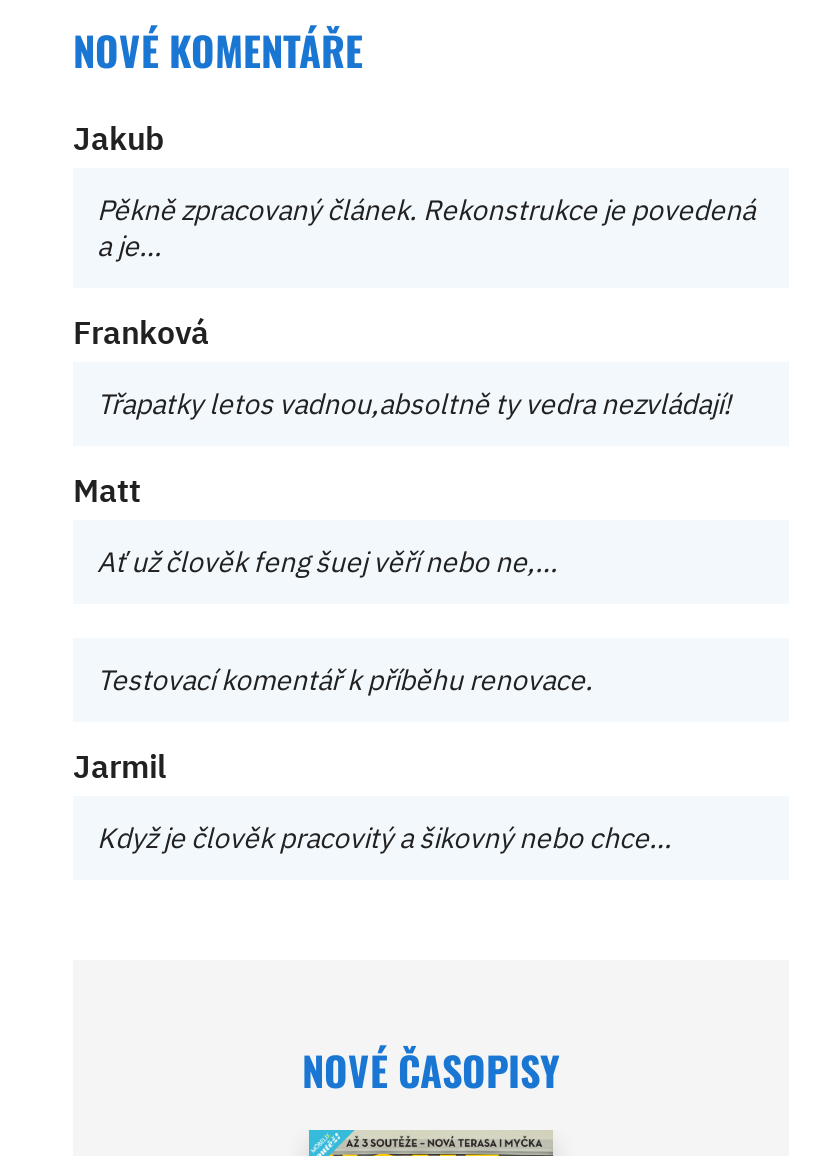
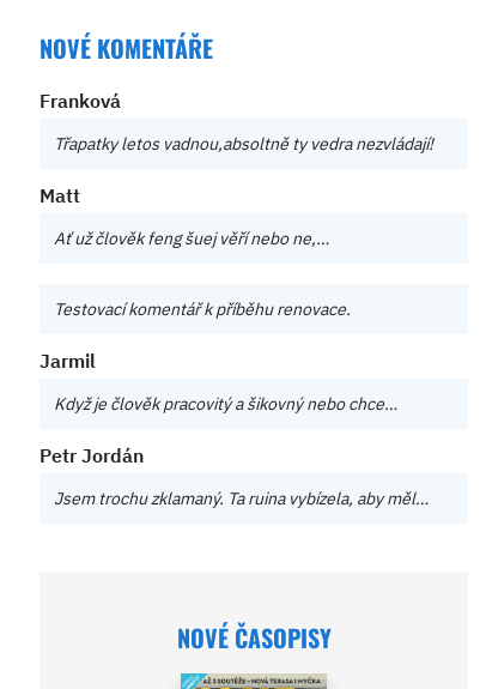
- Jakub
- Pěkně zpracovaný článek. Rekonstrukce je povedená
- a je…

moved up: Franková | Třapatky letos vadnou,absoltně ty vedra nezvládají! | Matt | Ať už člověk feng šuej věří nebo ne,… | Testovací komentář k příběhu renovace. | Jarmil | Když je člověk pracovitý a šikovný nebo chce…

+ Petr Jordán
+ Jsem trochu zklamaný. Ta ruina vybízela, aby měl…
